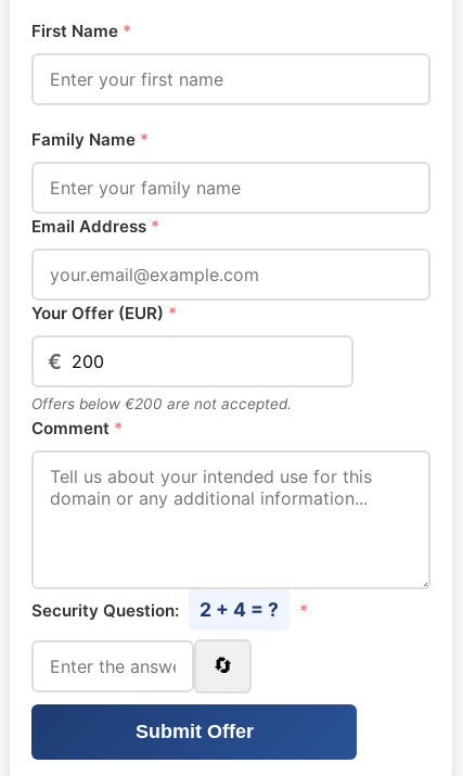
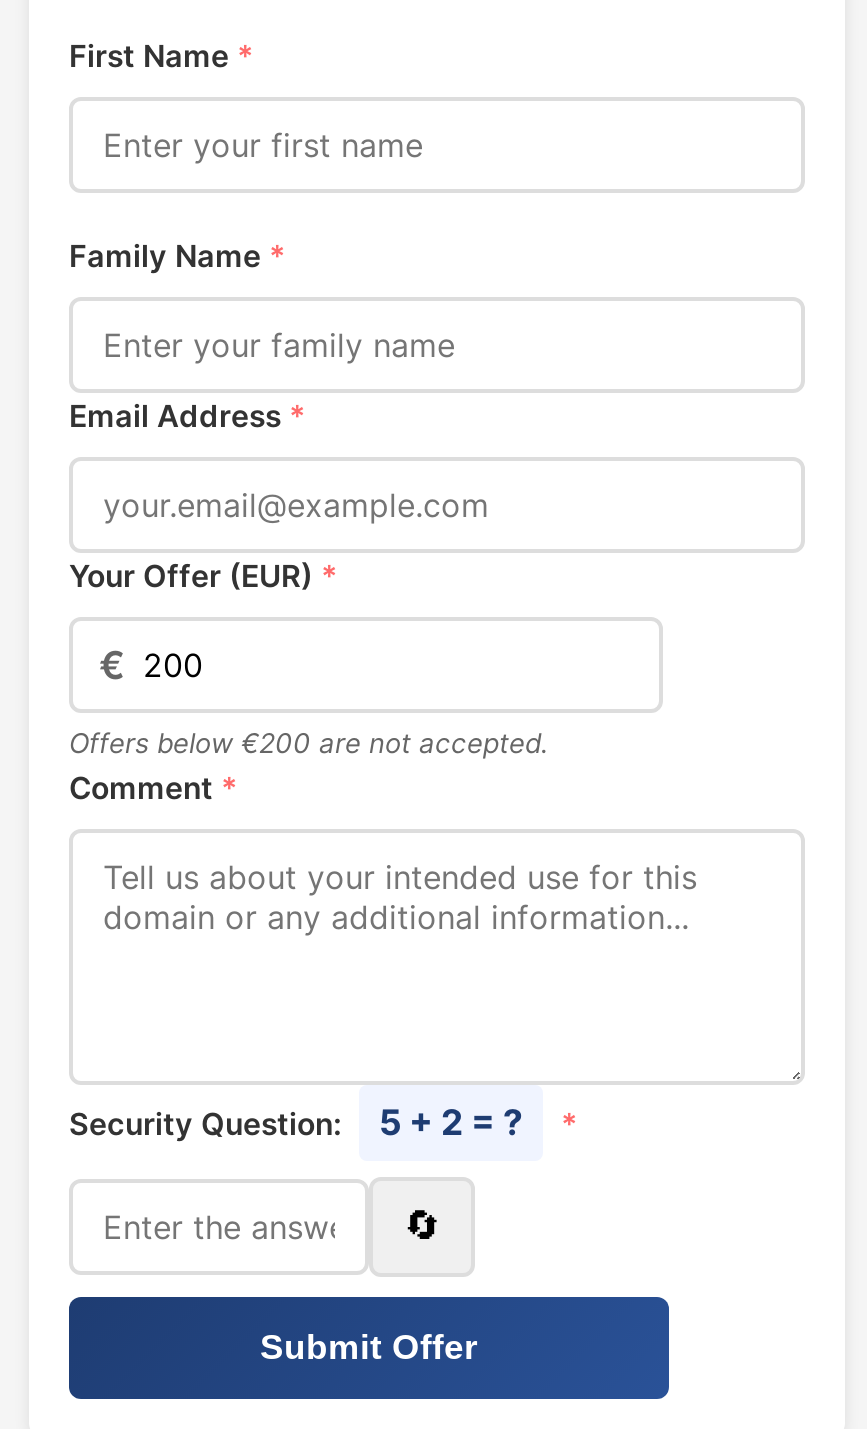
- 2 + 4 = ?
+ 5 + 2 = ?
